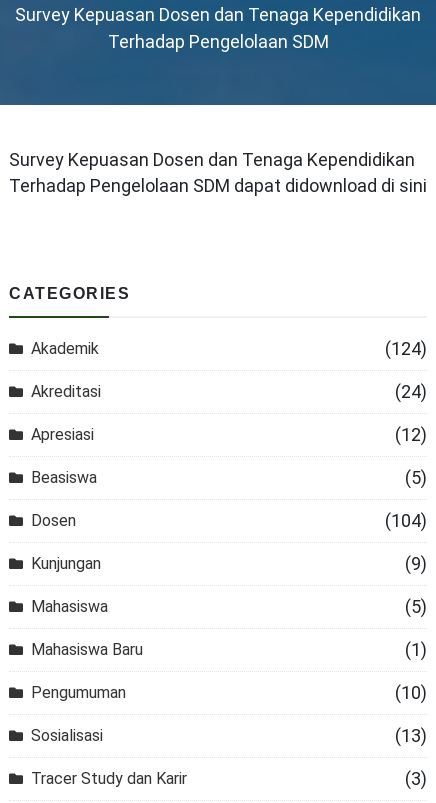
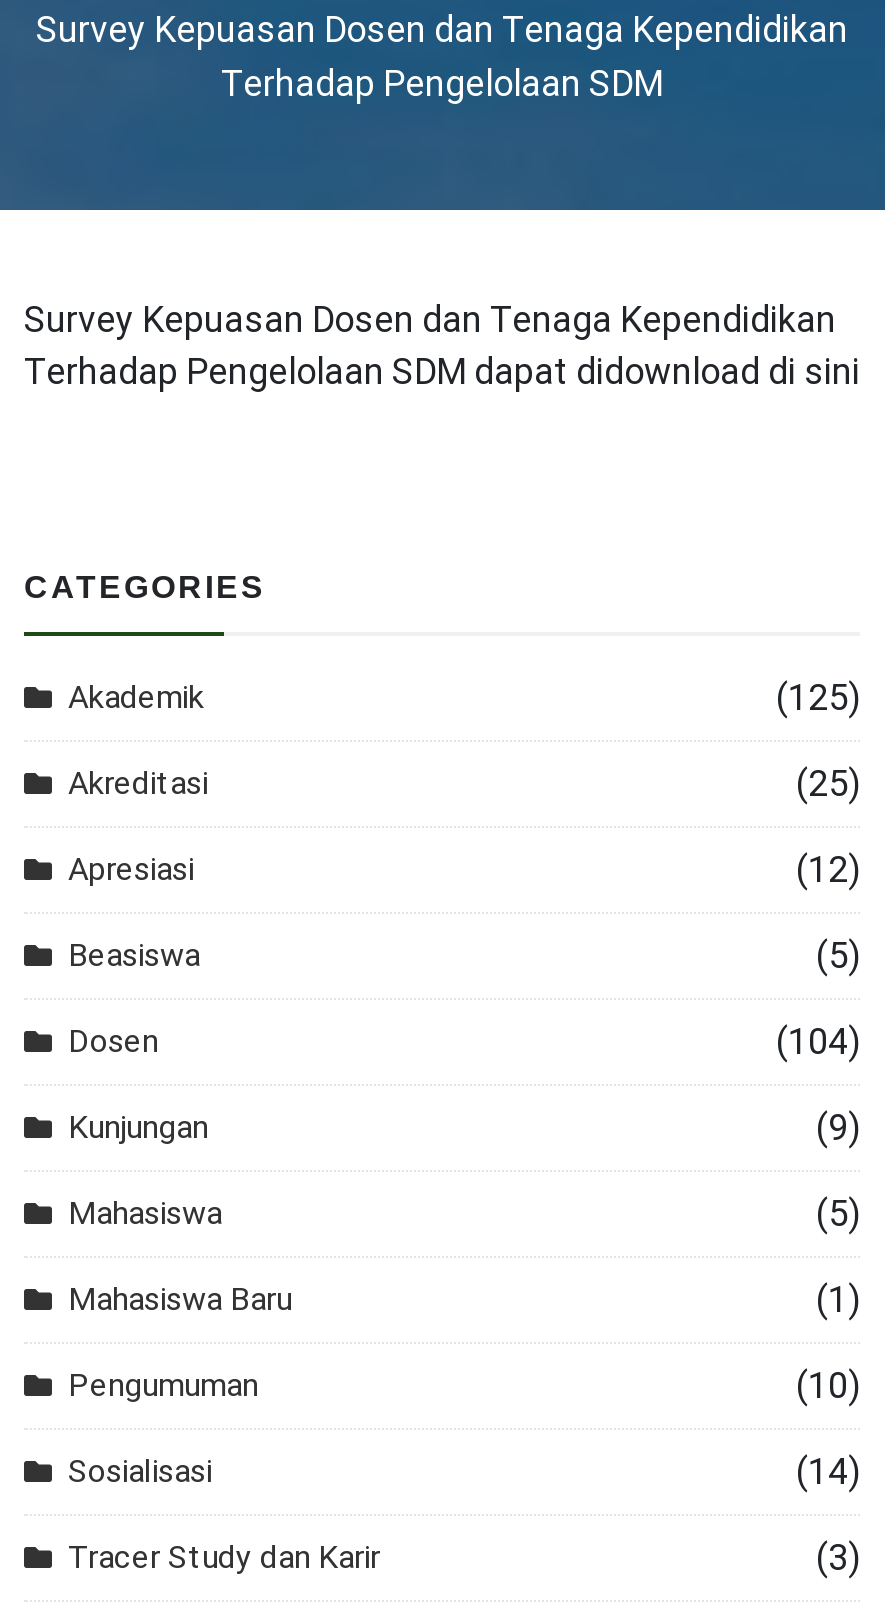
- (124)
+ (125)

- (24)
+ (25)

- (13)
+ (14)
